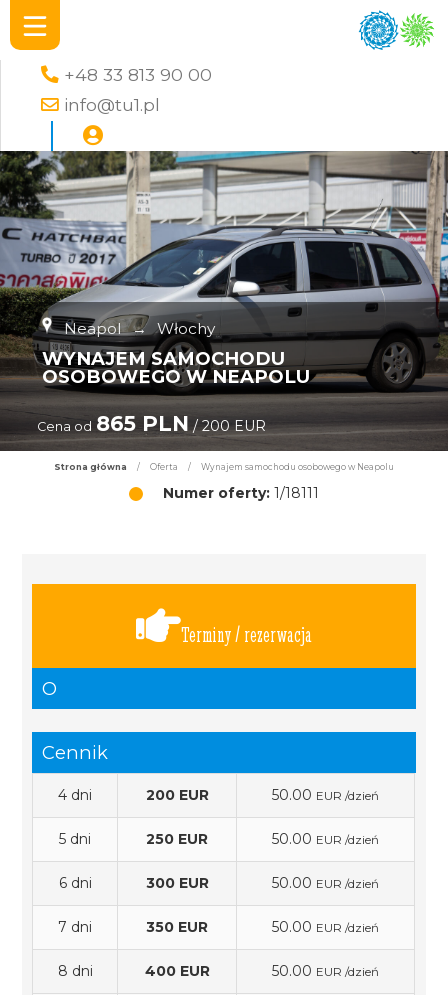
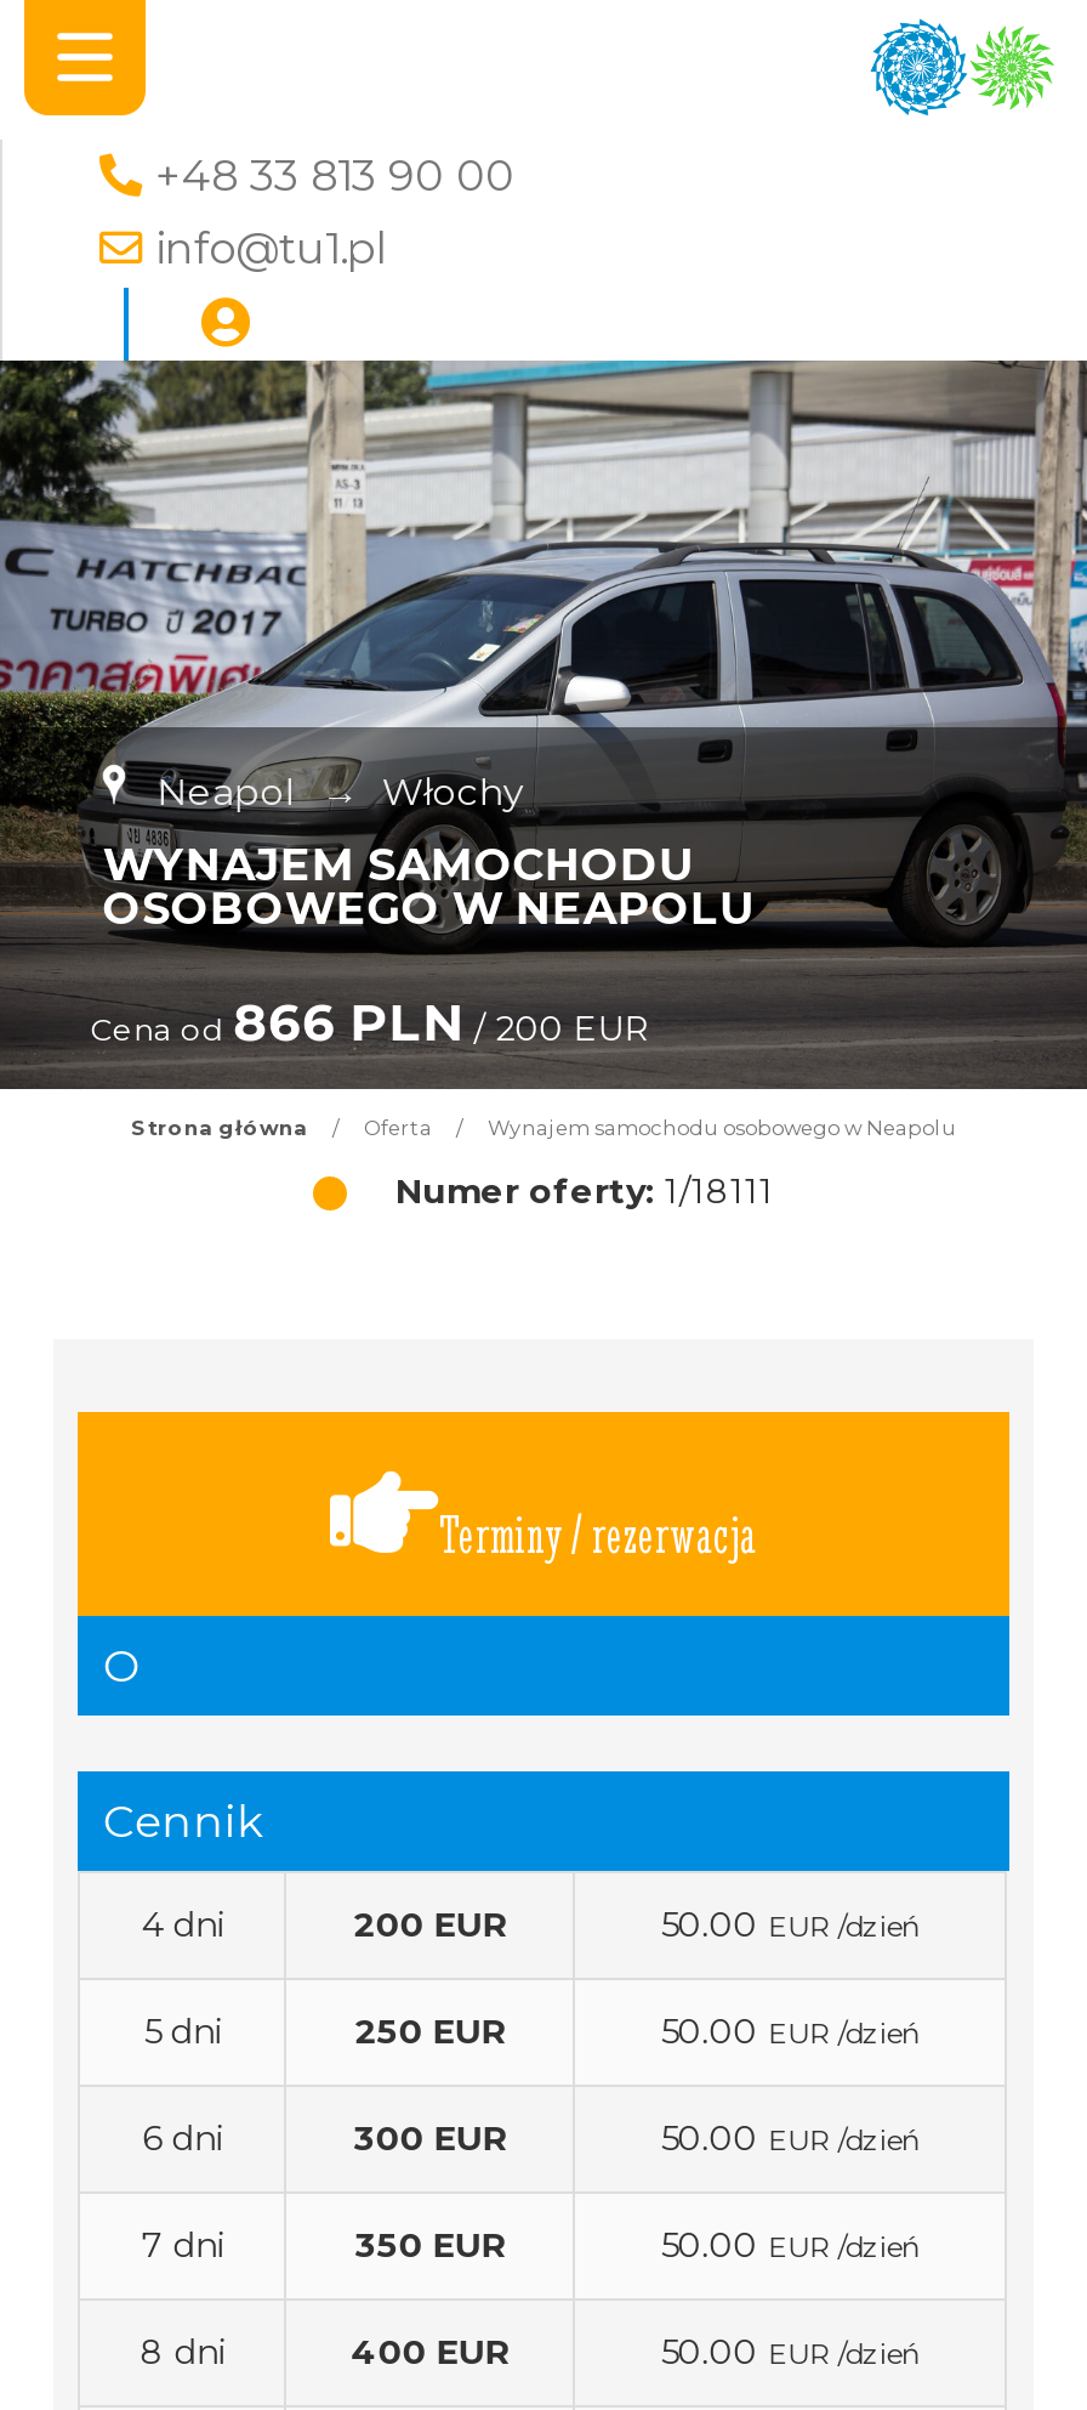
- Cena od 865 PLN / 200 EUR
+ Cena od 866 PLN / 200 EUR
